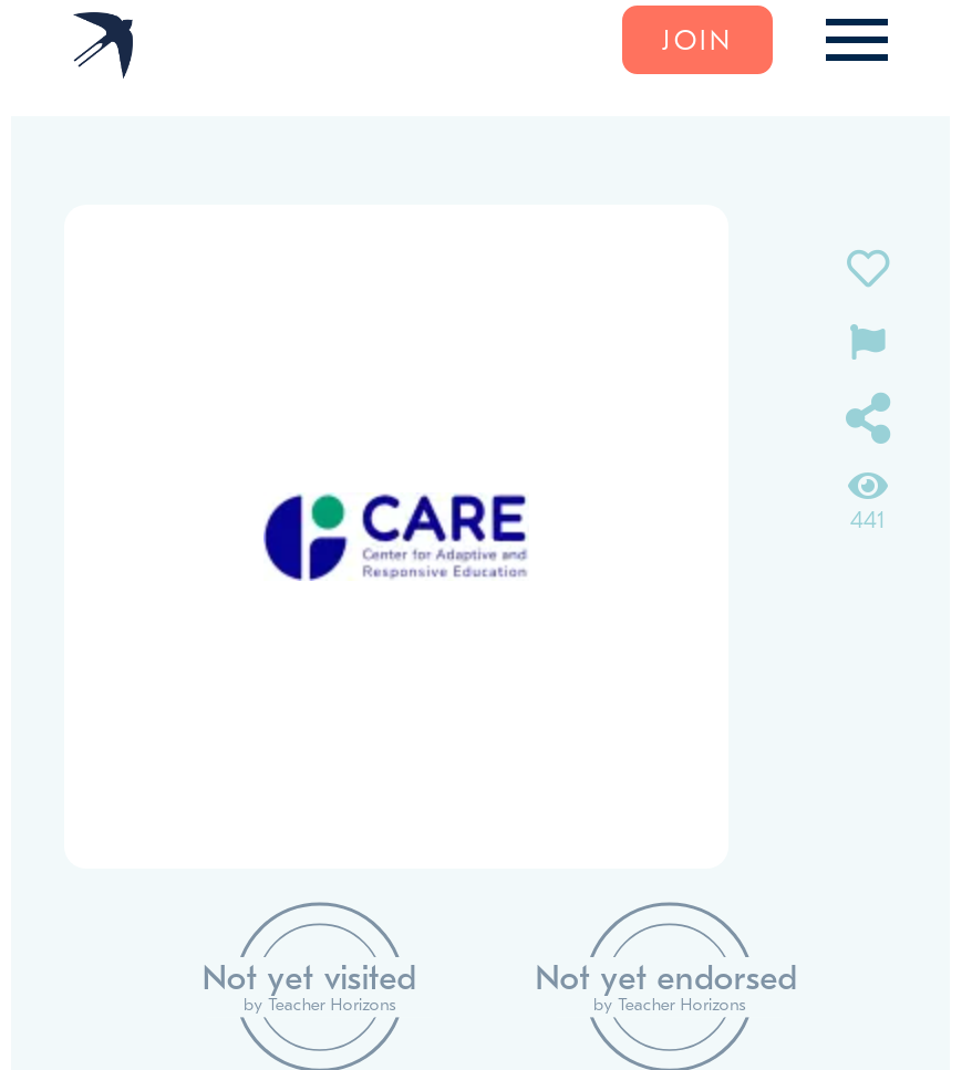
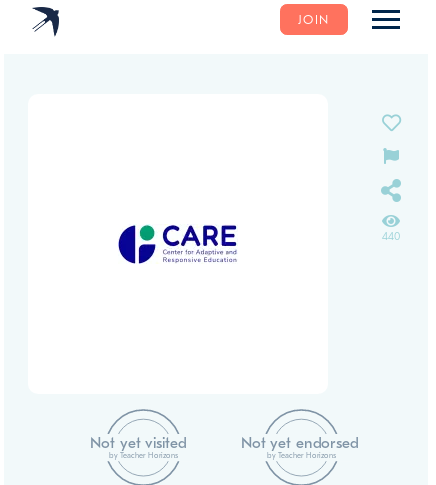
- 441
+ 440
